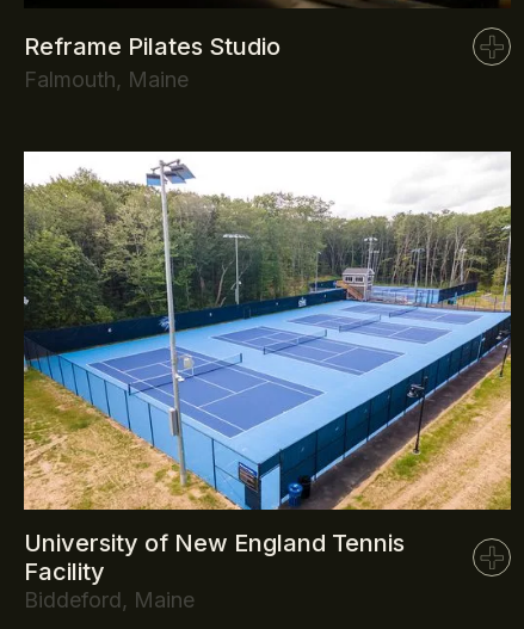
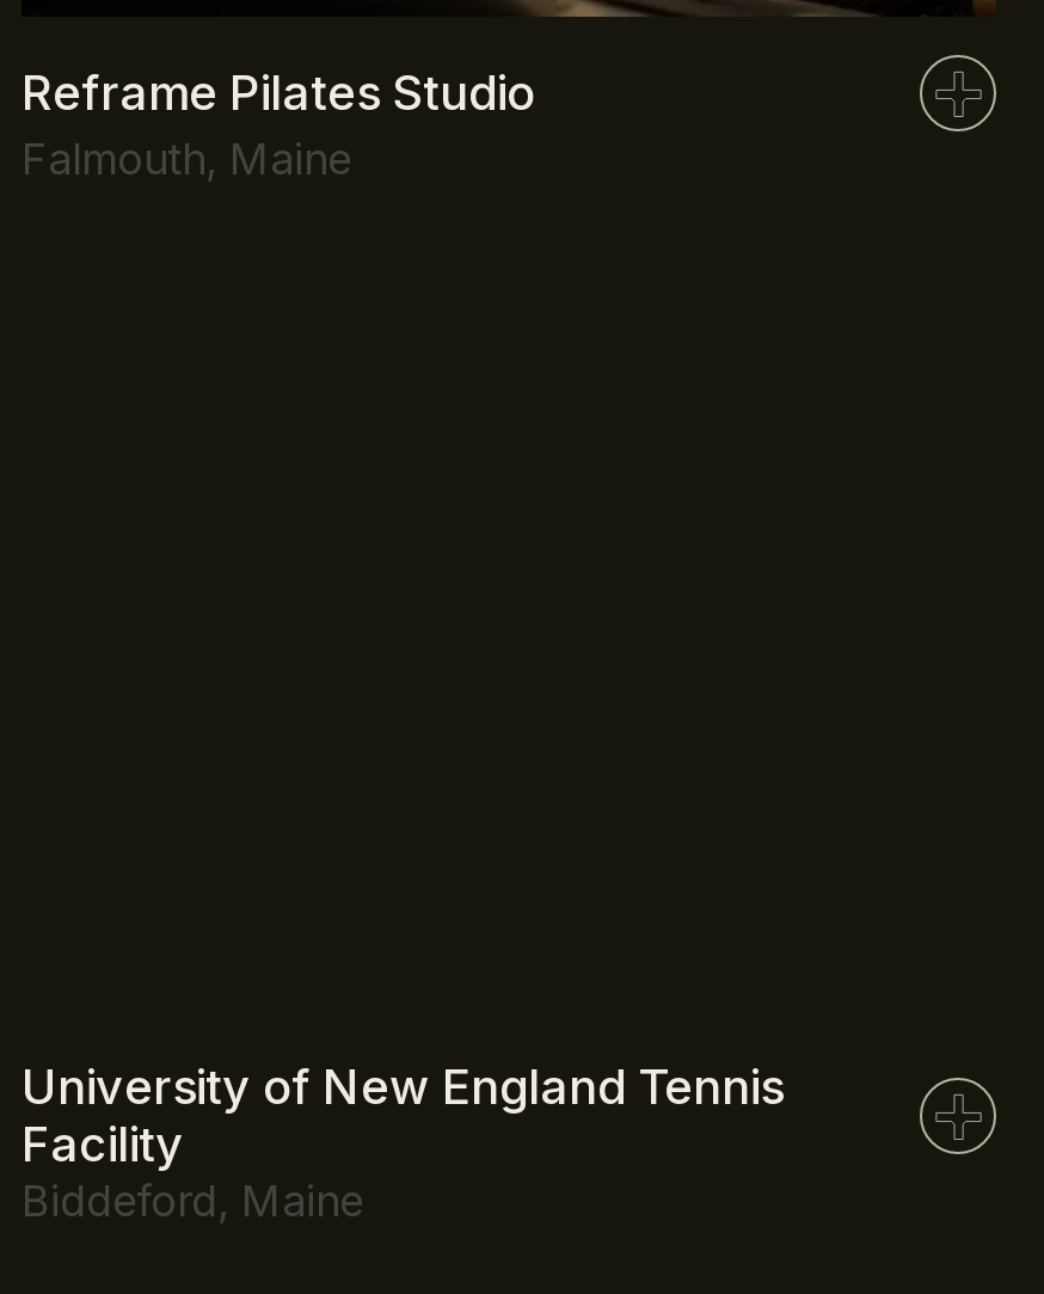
- [image]
